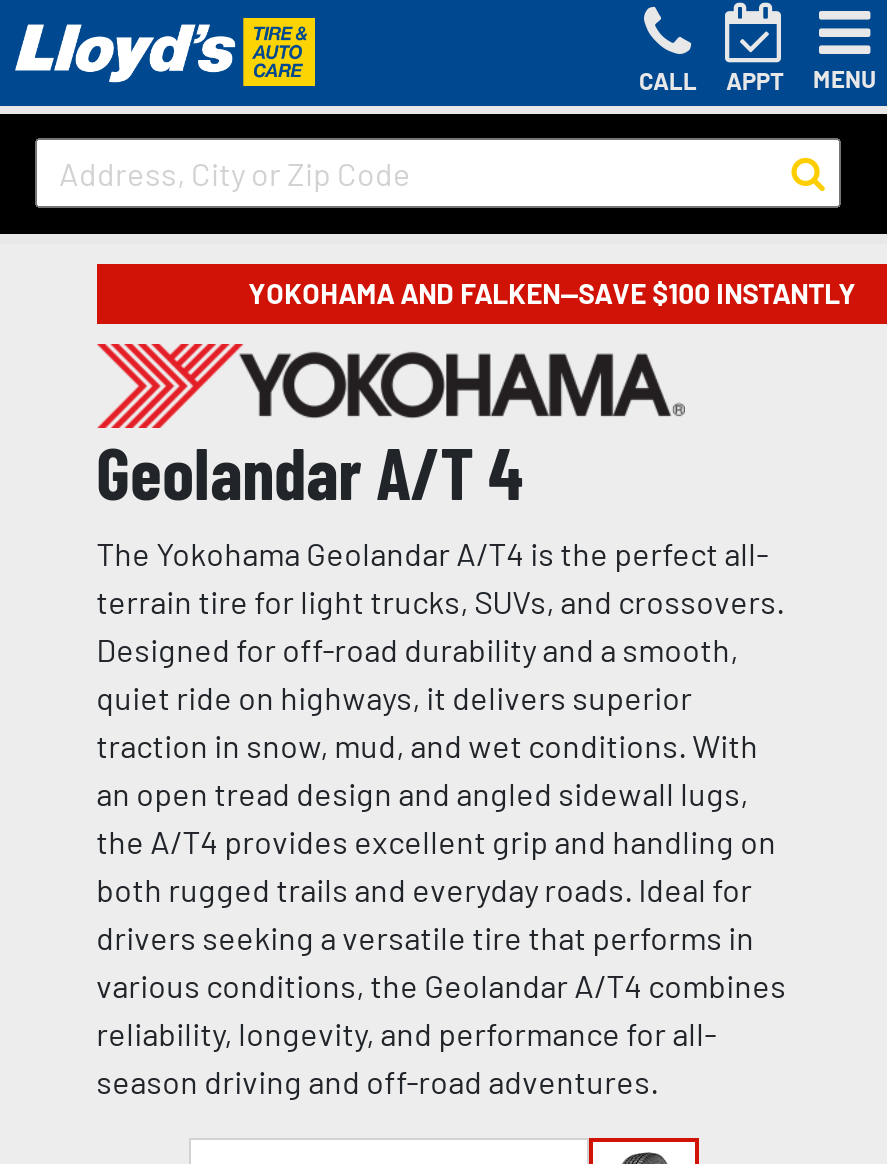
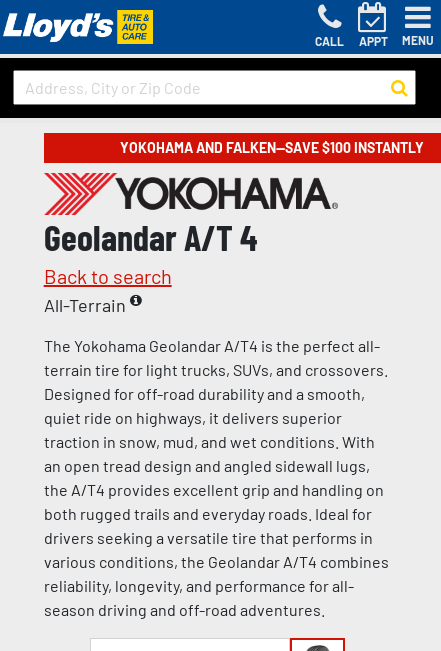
+ Back to search
+ All-Terrain
